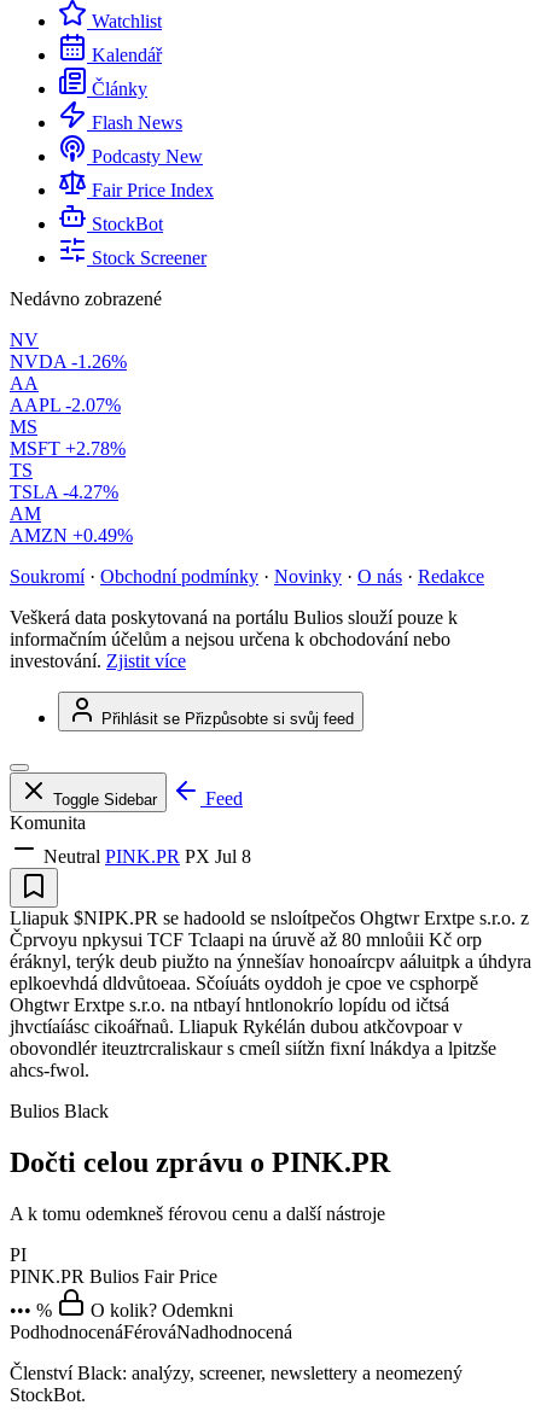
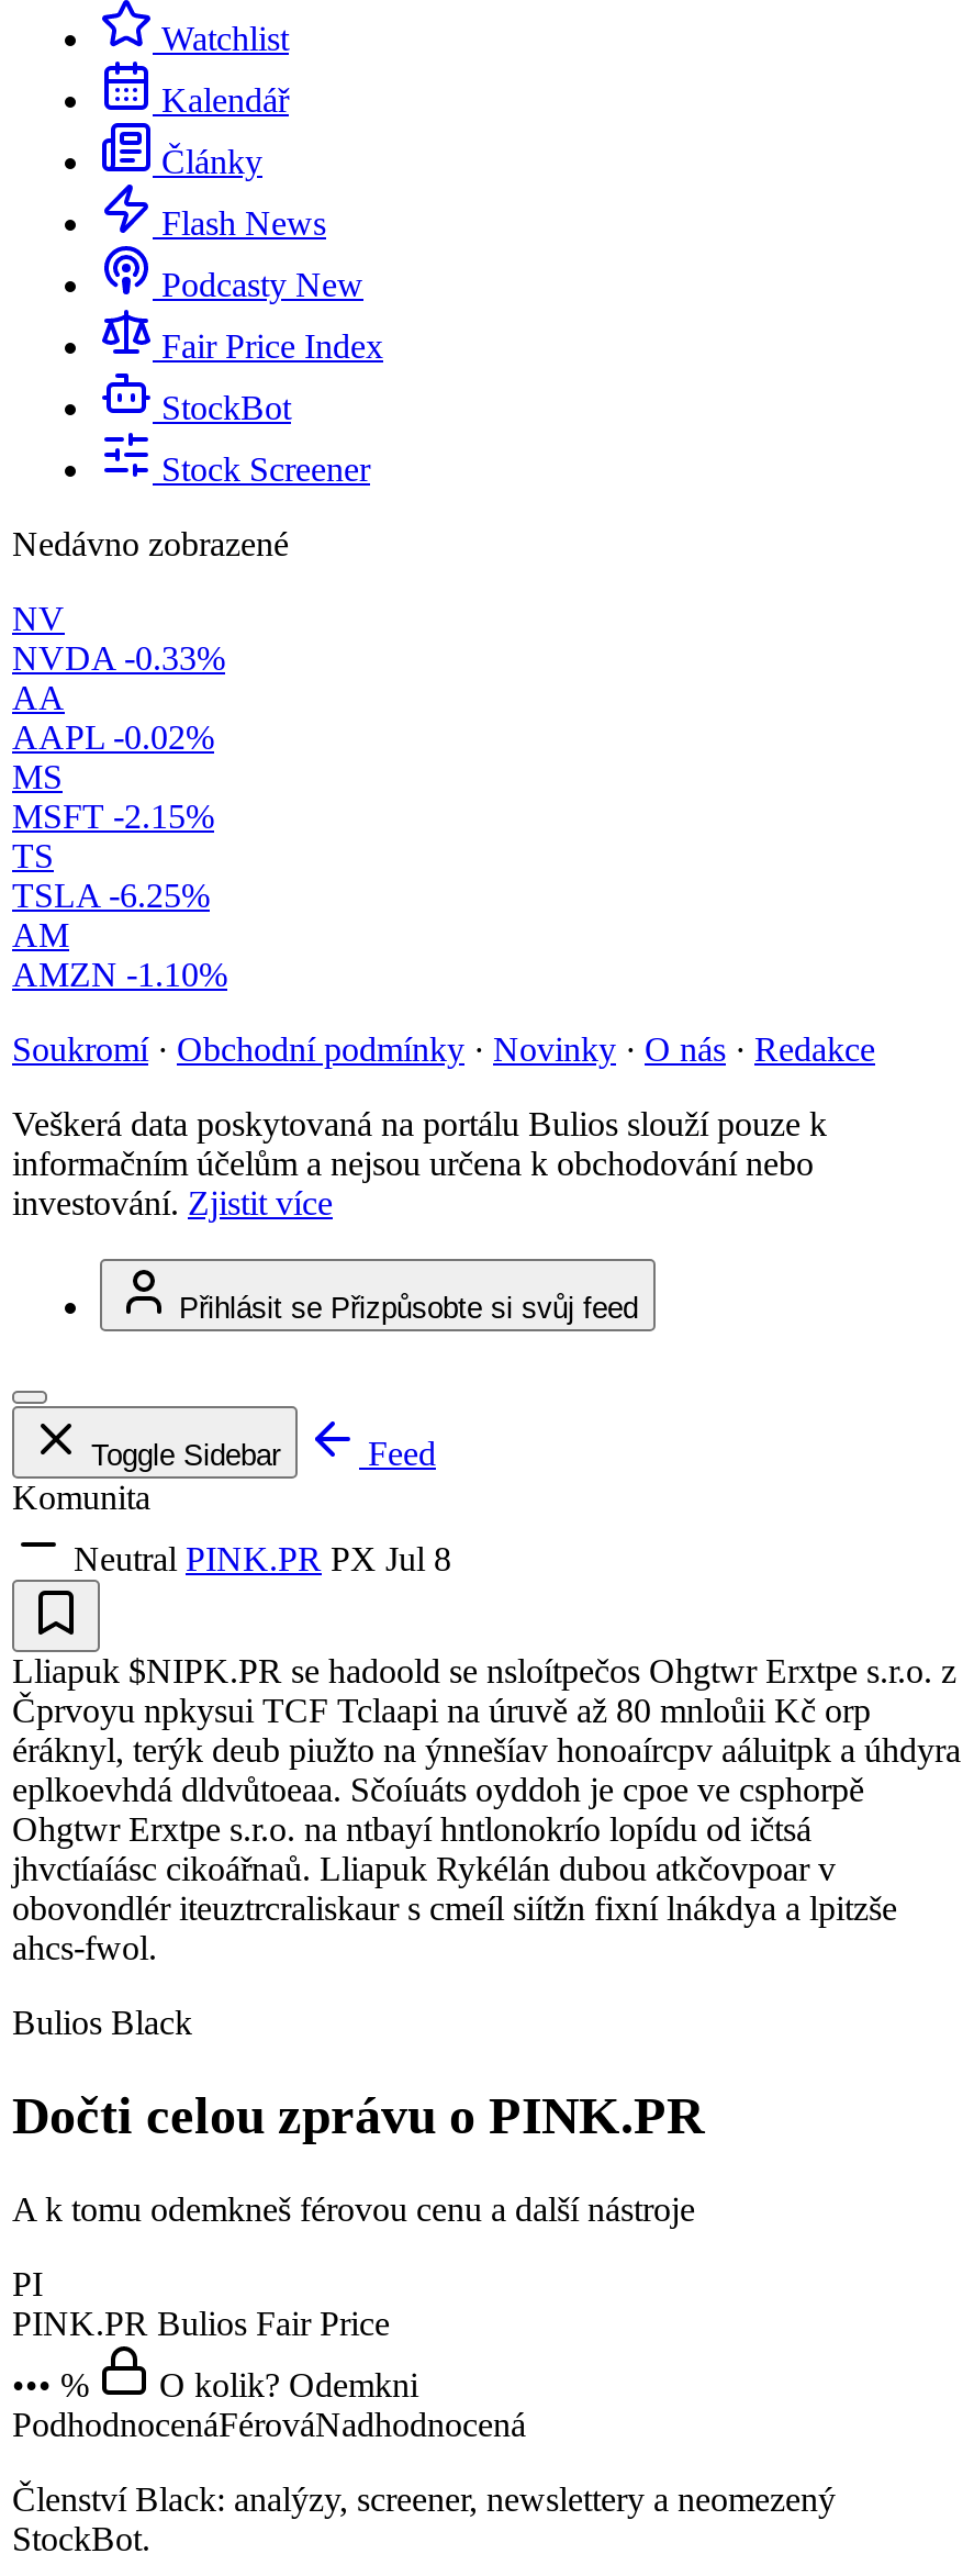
- NVDA -1.26%
+ NVDA -0.33%

- AAPL -2.07%
+ AAPL -0.02%

- MSFT +2.78%
+ MSFT -2.15%

- TSLA -4.27%
+ TSLA -6.25%

- AMZN +0.49%
+ AMZN -1.10%
